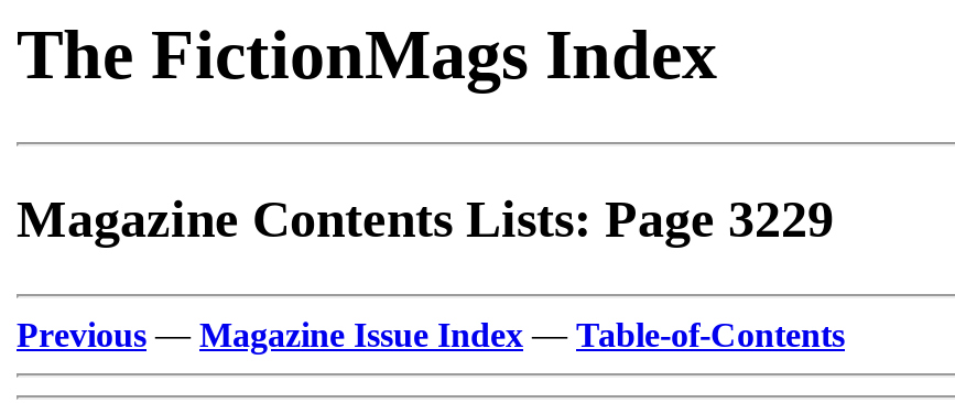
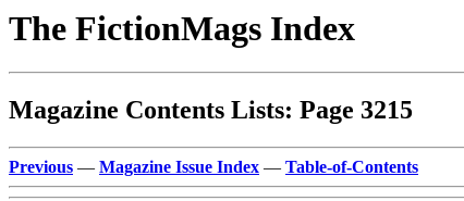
- Magazine Contents Lists: Page 3229
+ Magazine Contents Lists: Page 3215
